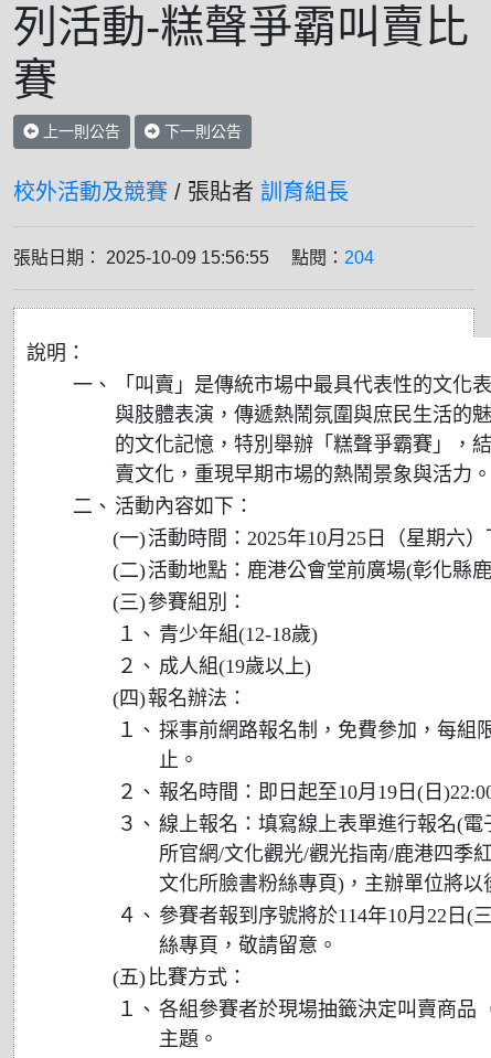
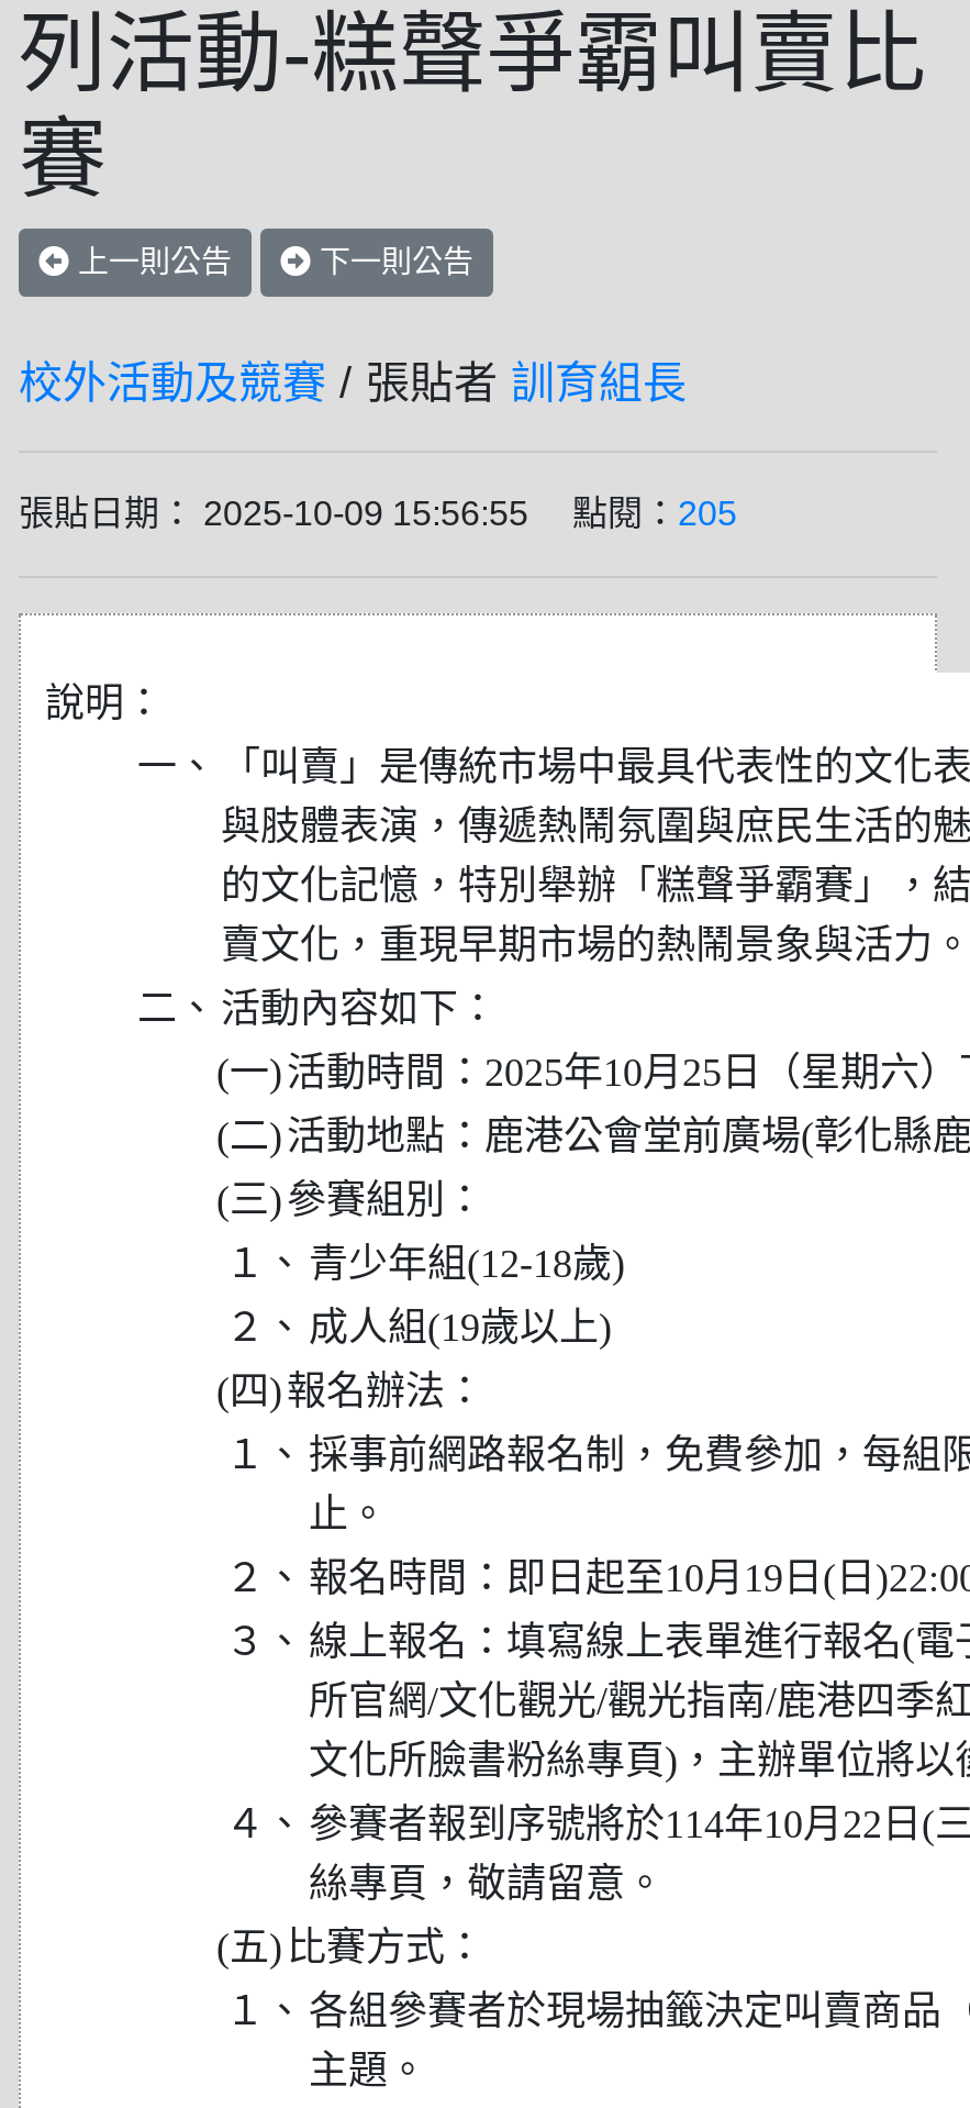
- 張貼日期： 2025-10-09 15:56:55 點閱：204
+ 張貼日期： 2025-10-09 15:56:55 點閱：205
